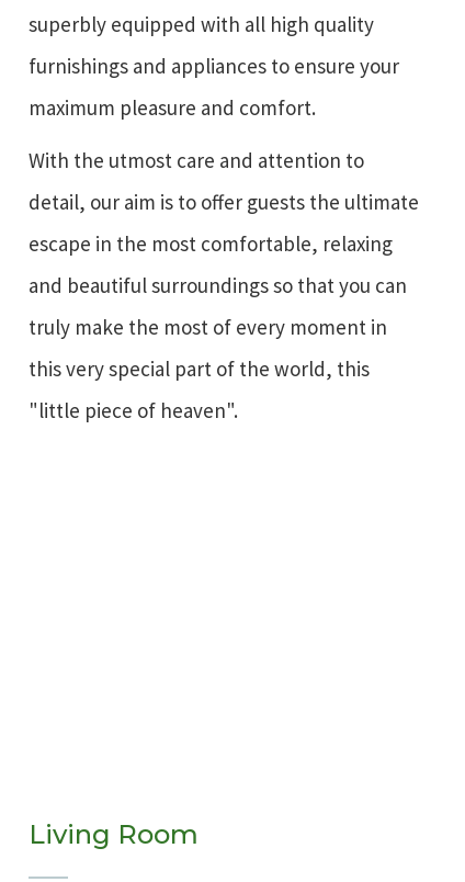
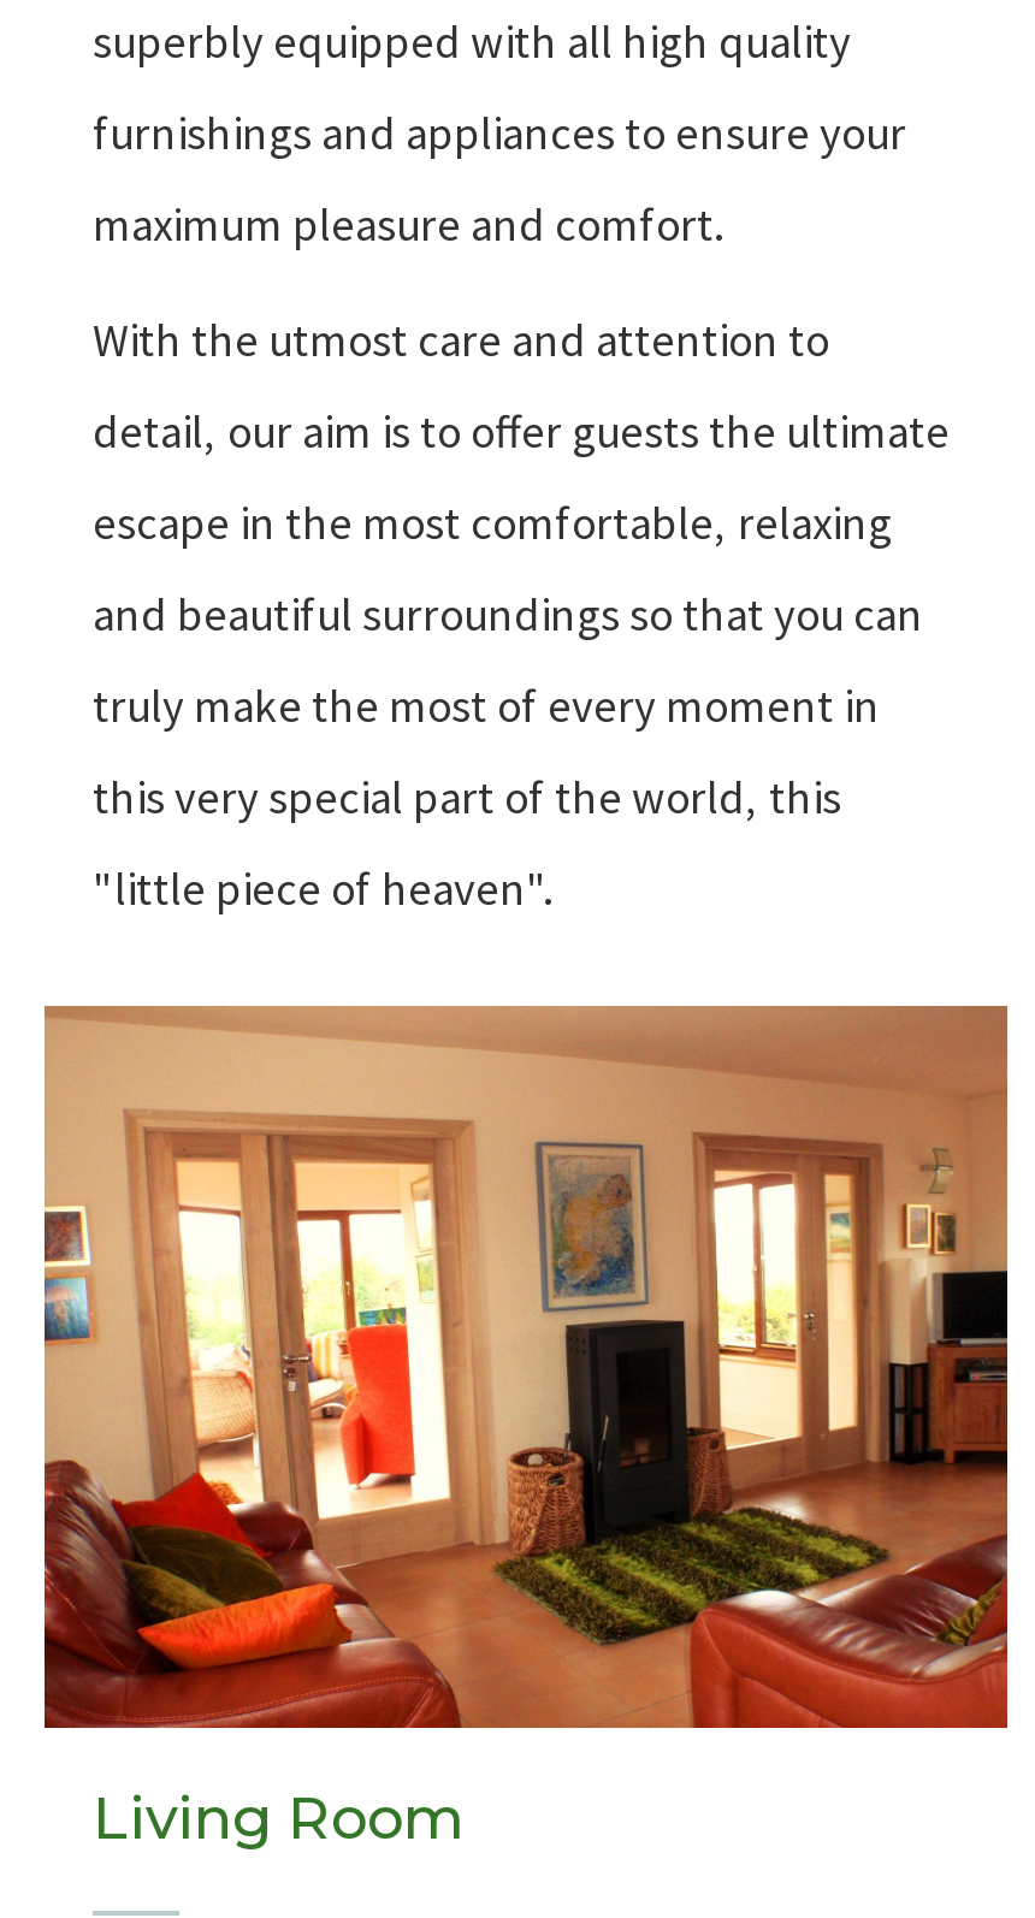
+ [image]
